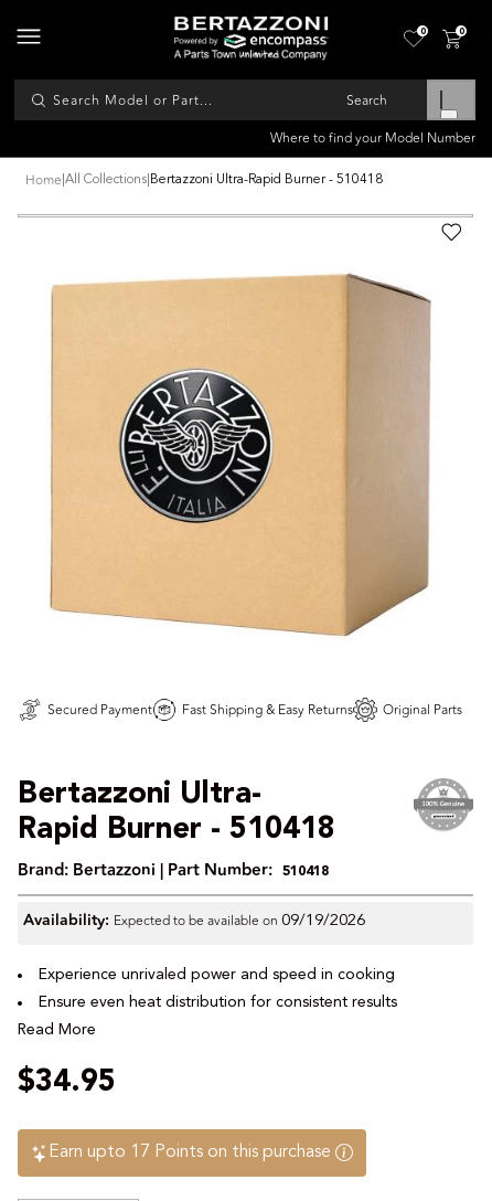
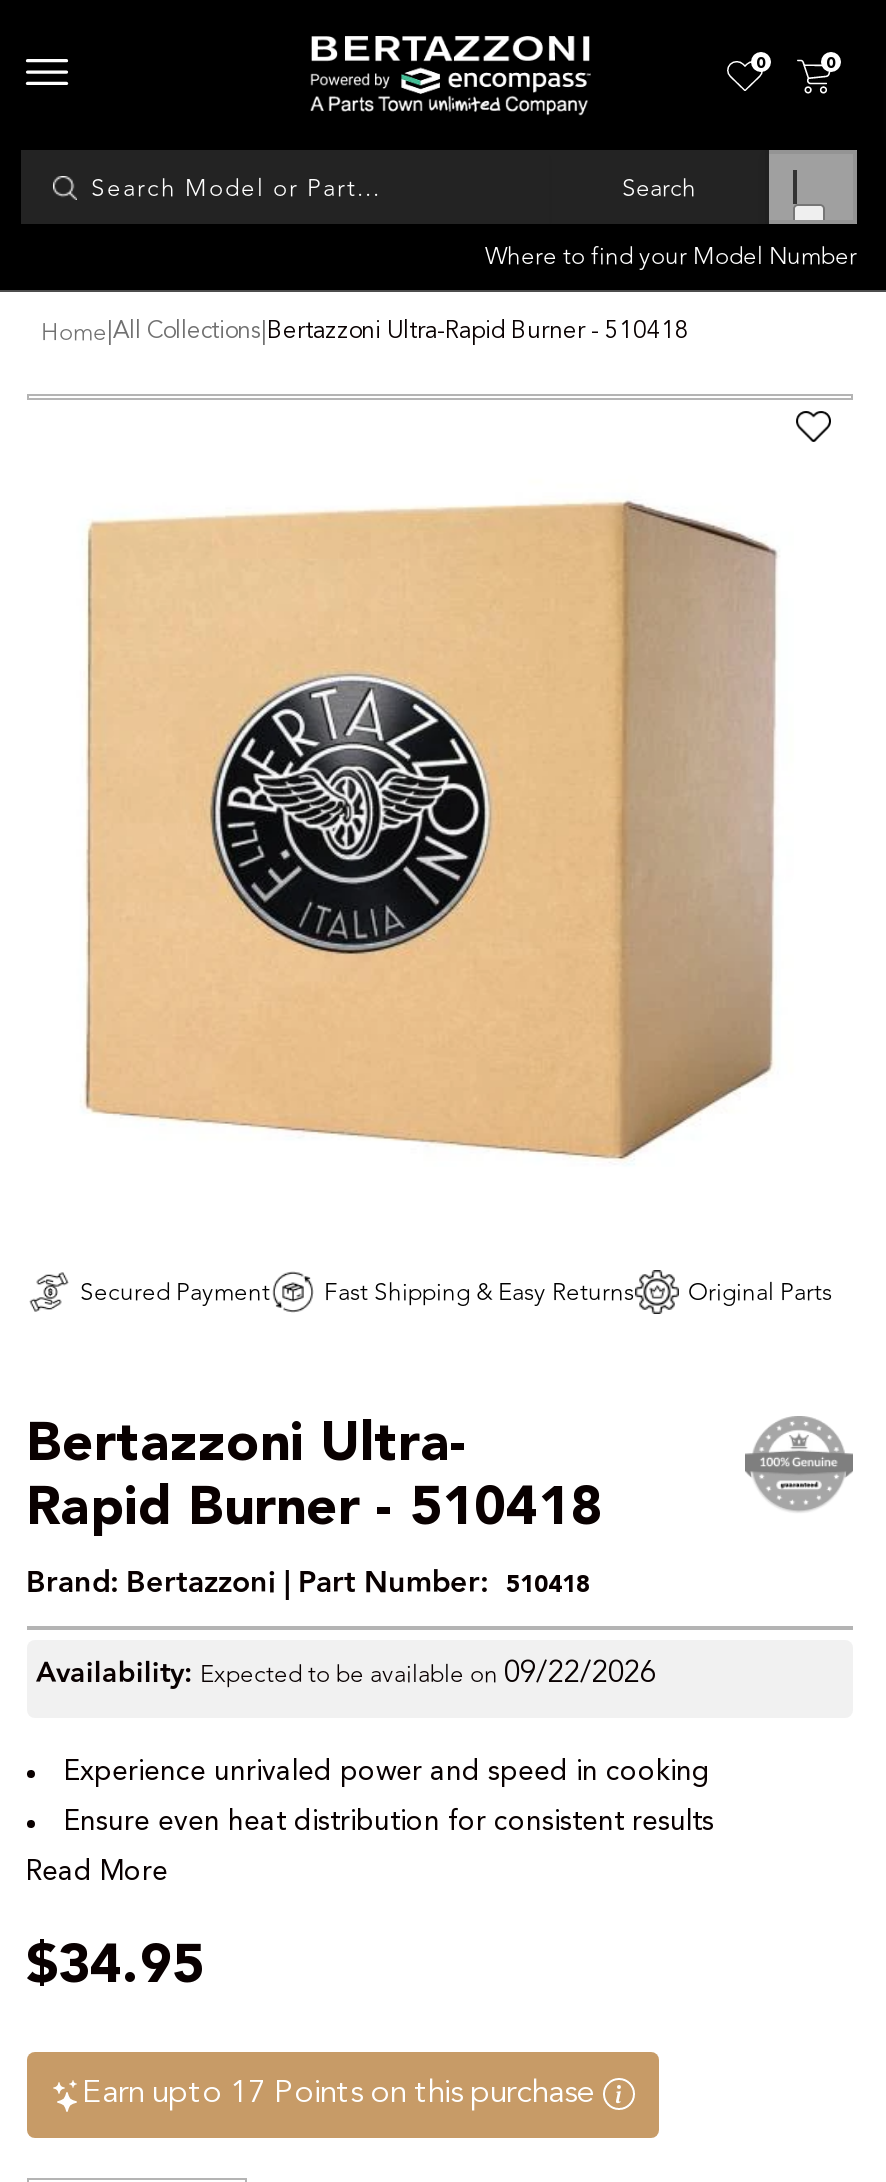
- Availability: Expected to be available on 09/19/2026
+ Availability: Expected to be available on 09/22/2026
